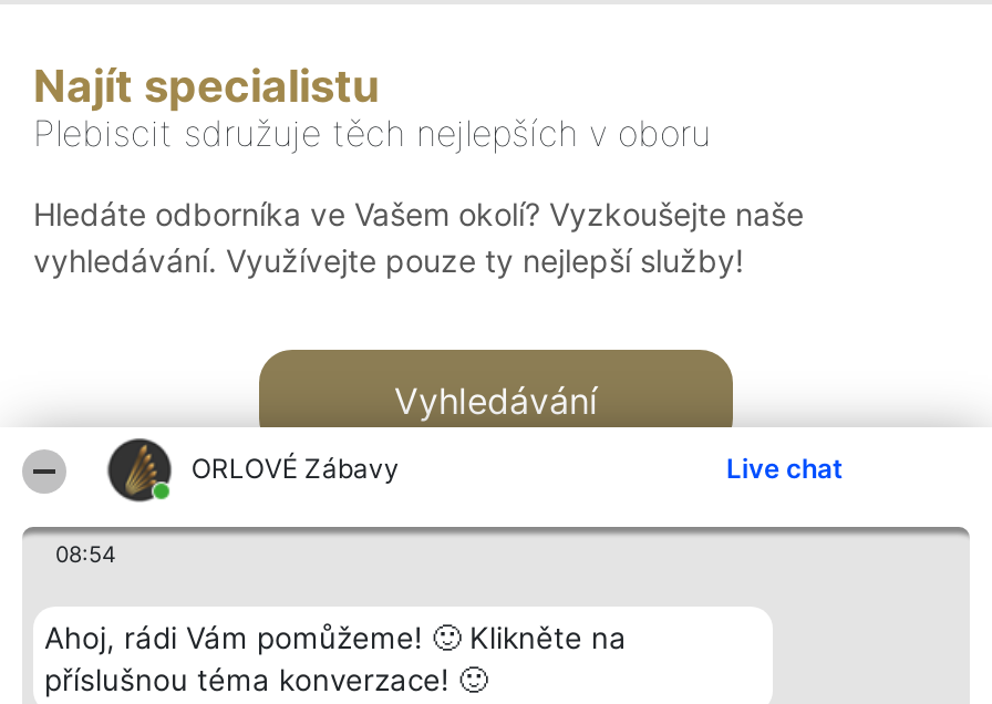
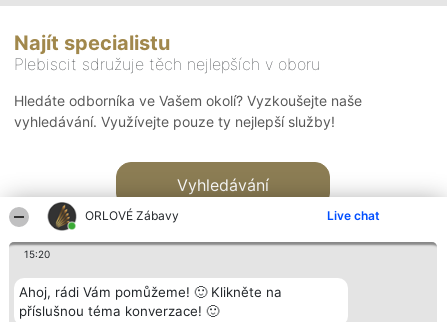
- 08:54
+ 15:20
